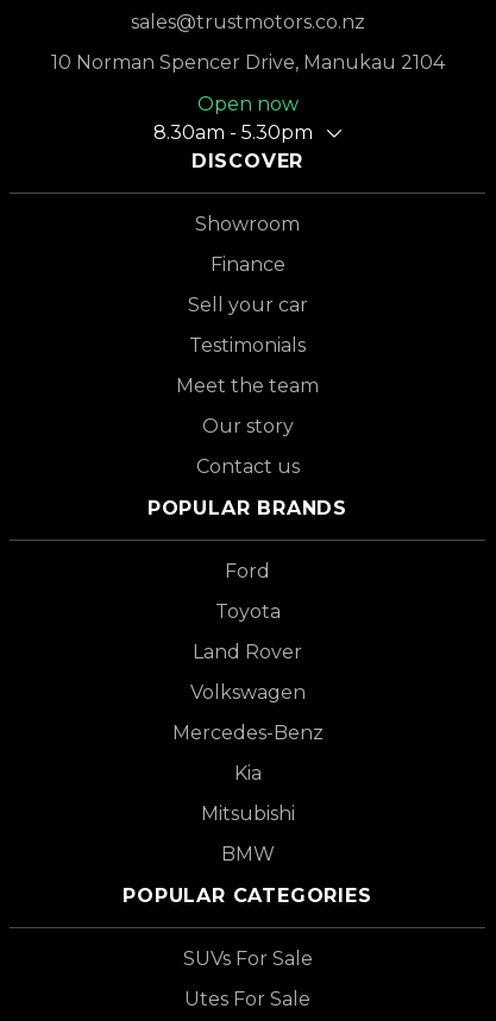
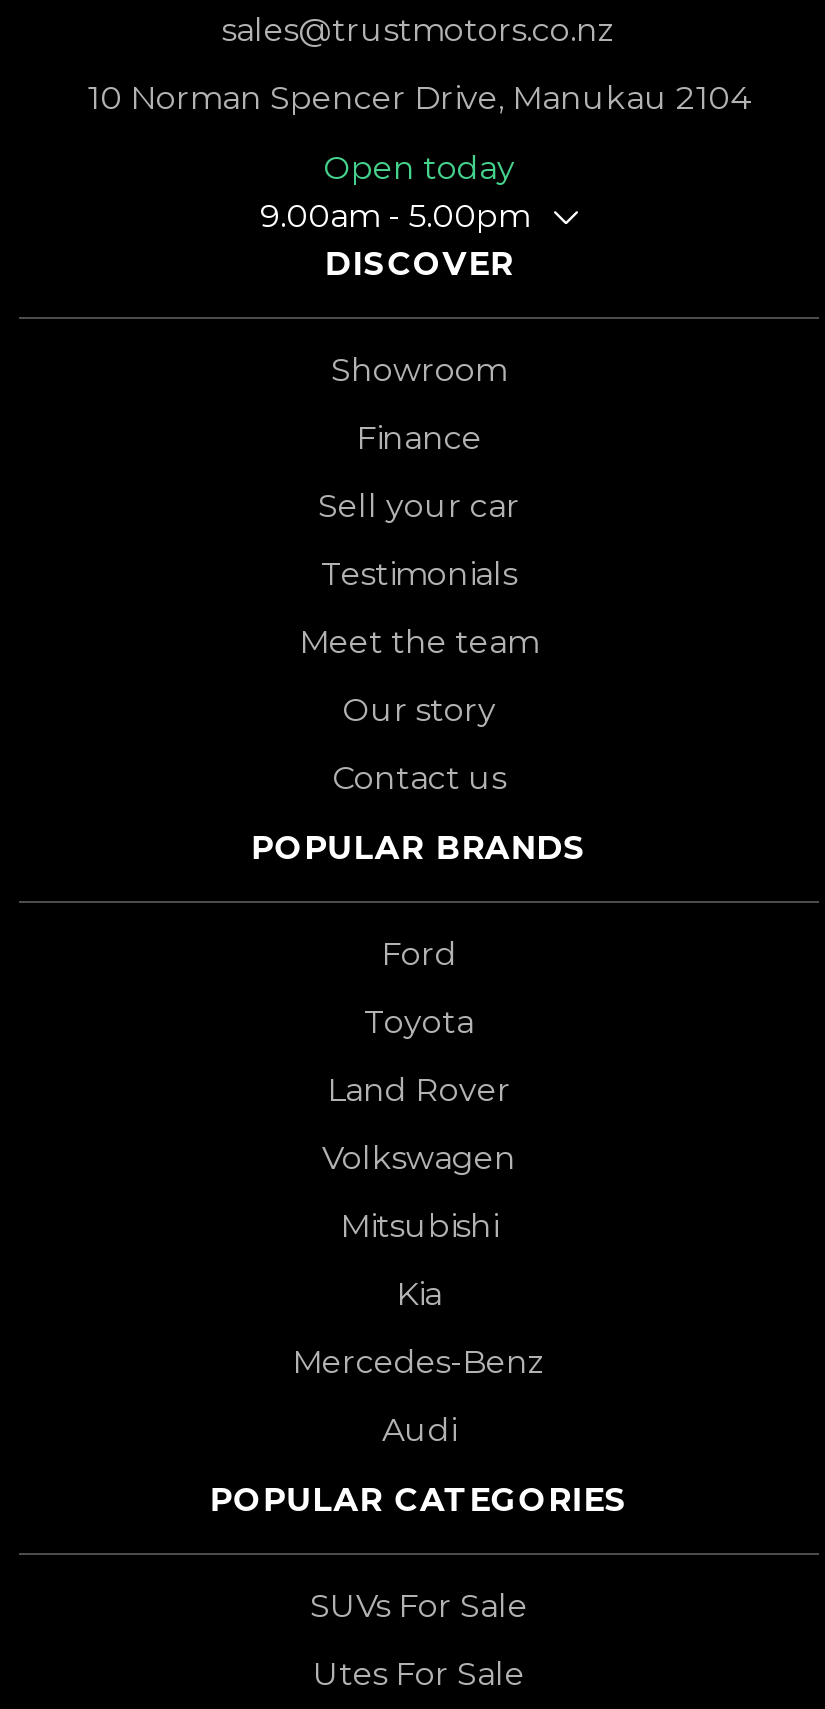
- Open now
- 8.30am - 5.30pm
+ Open today
+ 9.00am - 5.00pm

moved down: Mercedes-Benz

moved up: Kia | Mitsubishi

- BMW
+ Audi
